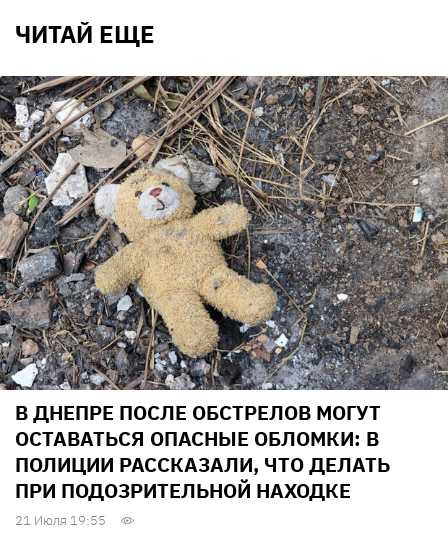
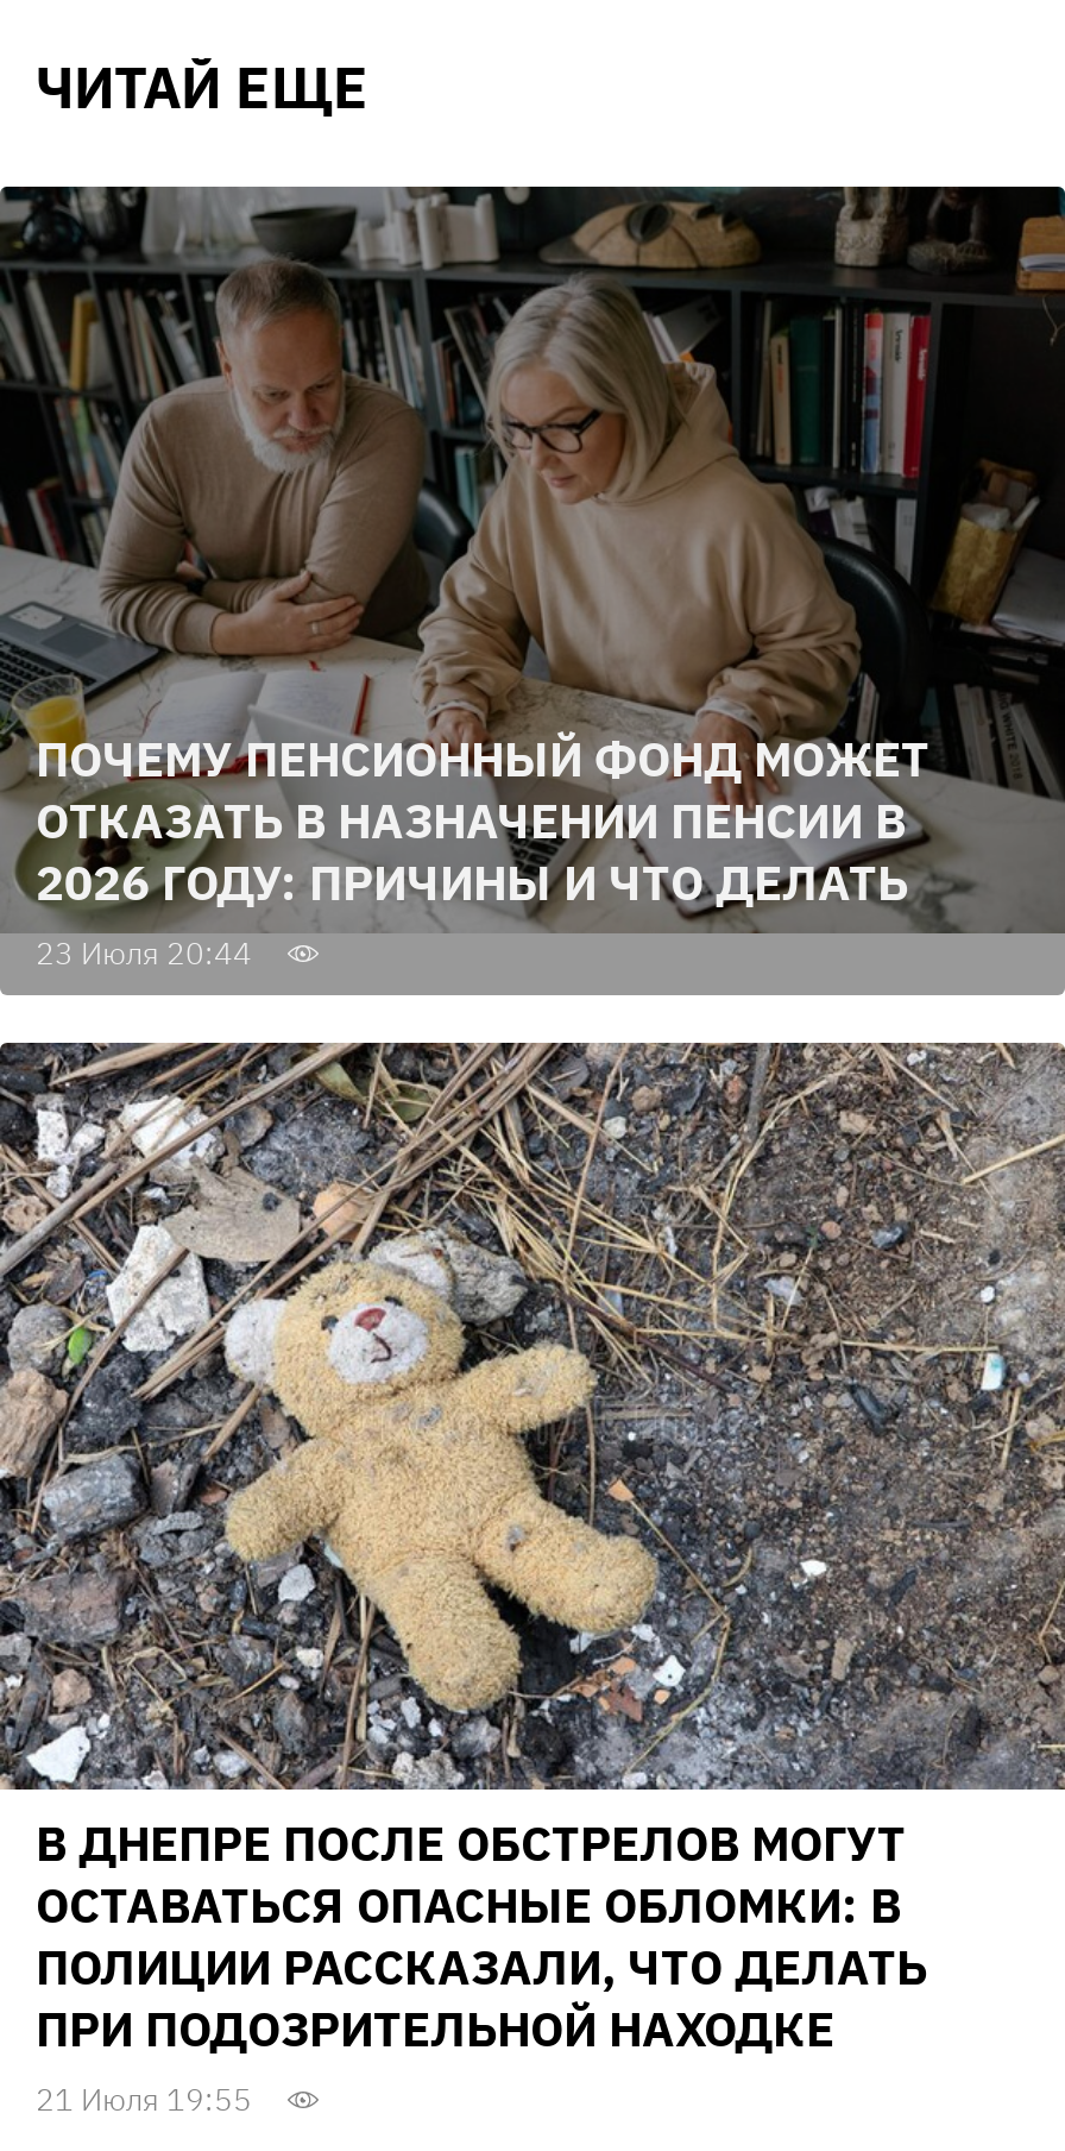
+ [image]
+ ПОЧЕМУ ПЕНСИОННЫЙ ФОНД МОЖЕТ
+ ОТКАЗАТЬ В НАЗНАЧЕНИИ ПЕНСИИ В
+ 2026 ГОДУ: ПРИЧИНЫ И ЧТО ДЕЛАТЬ
+ 23 Июля 20:44
